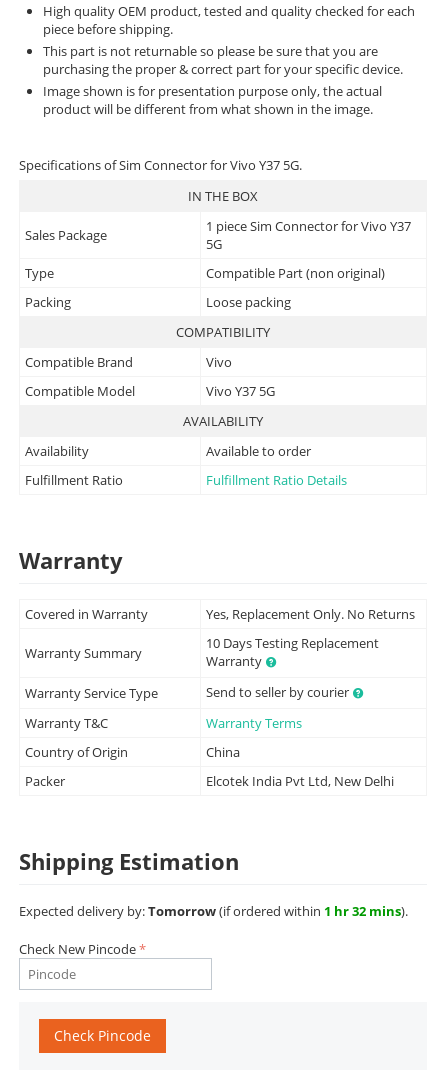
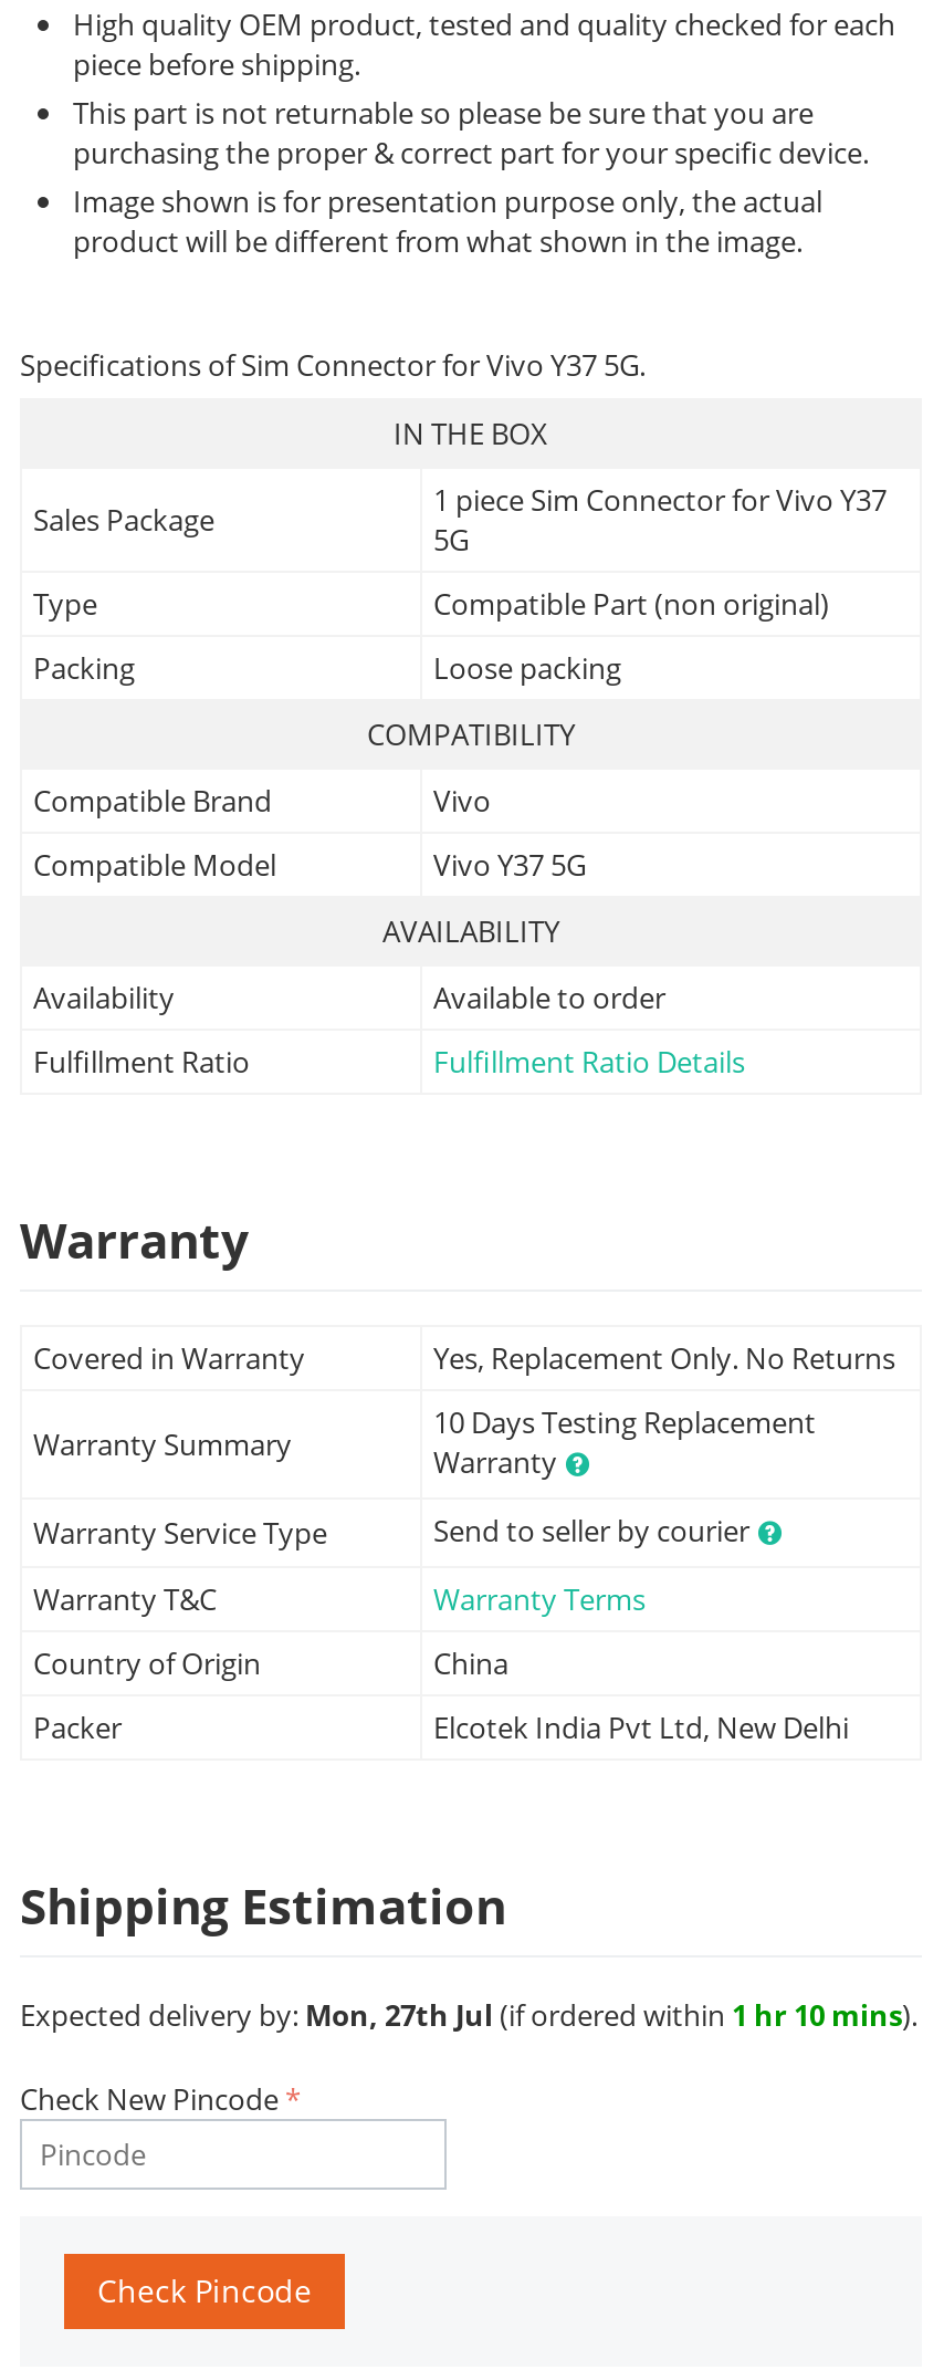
- Expected delivery by: Tomorrow (if ordered within 1 hr 32 mins).
+ Expected delivery by: Mon, 27th Jul (if ordered within 1 hr 10 mins).
